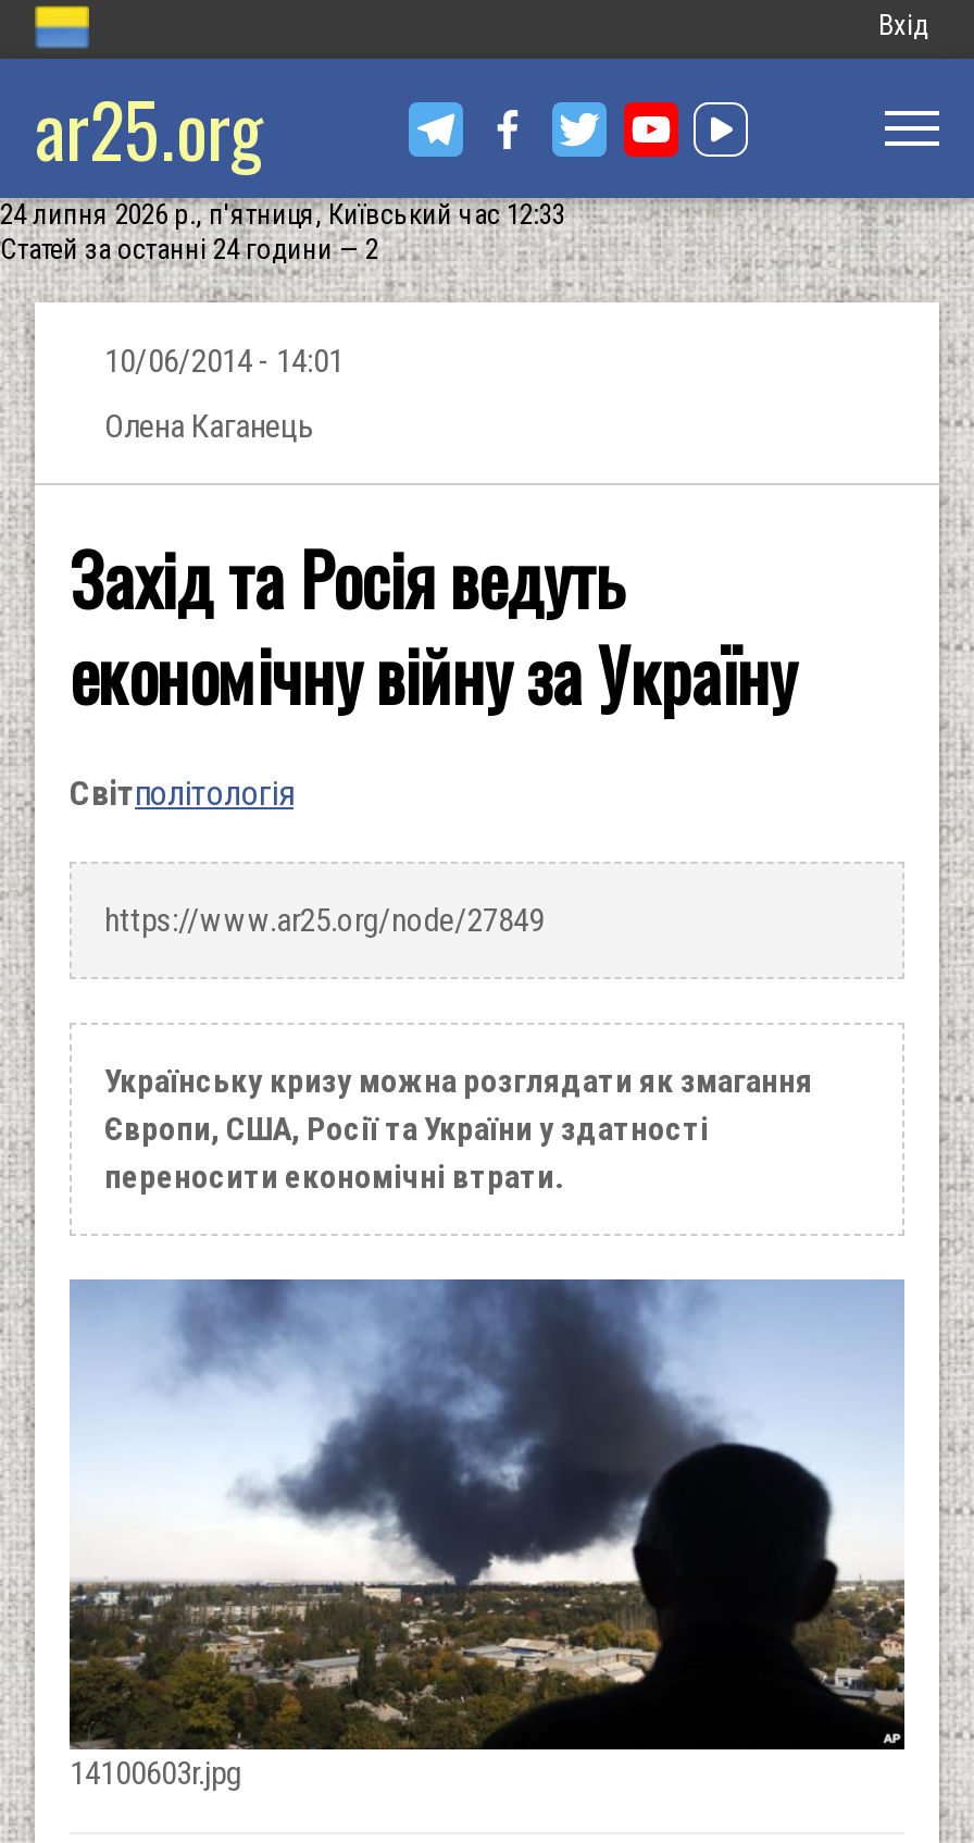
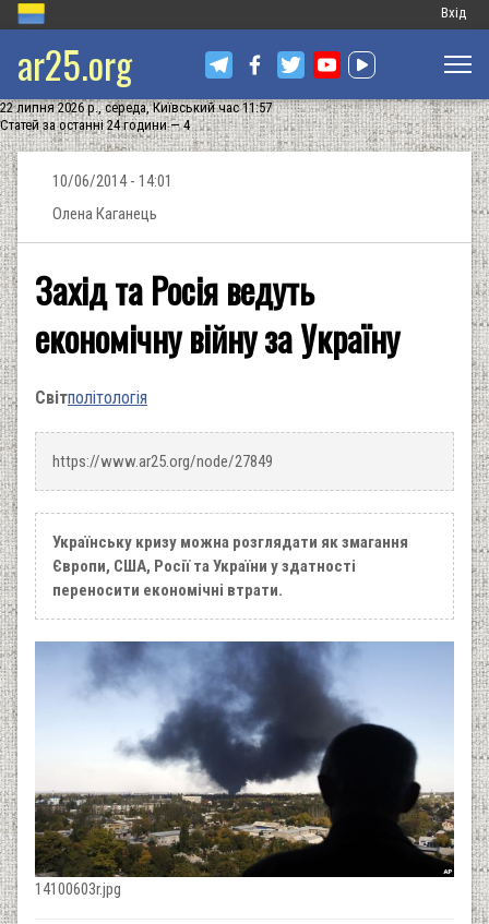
- 24 липня 2026 р., п'ятниця, Київський час 12:33
+ 22 липня 2026 р., середа, Київський час 11:57

- Статей за останні 24 години — 2
+ Статей за останні 24 години — 4
